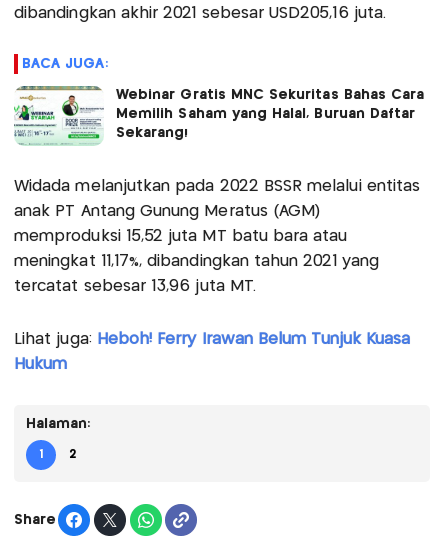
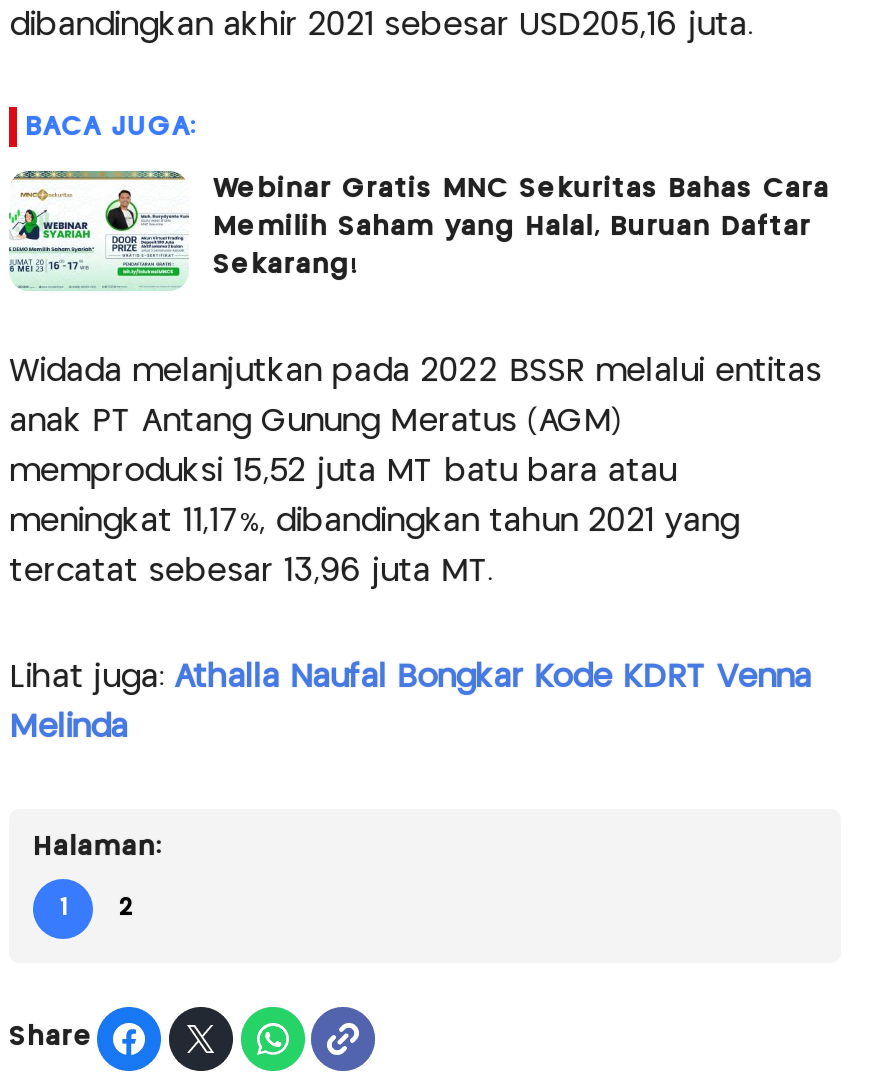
- Lihat juga: Heboh! Ferry Irawan Belum Tunjuk Kuasa
+ Lihat juga: Athalla Naufal Bongkar Kode KDRT Venna

- Hukum
+ Melinda
